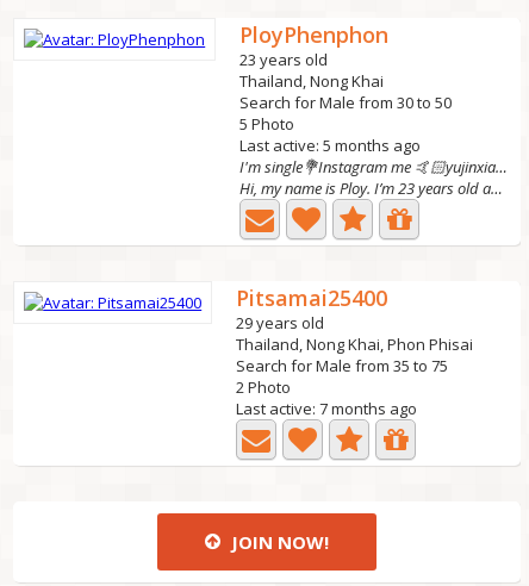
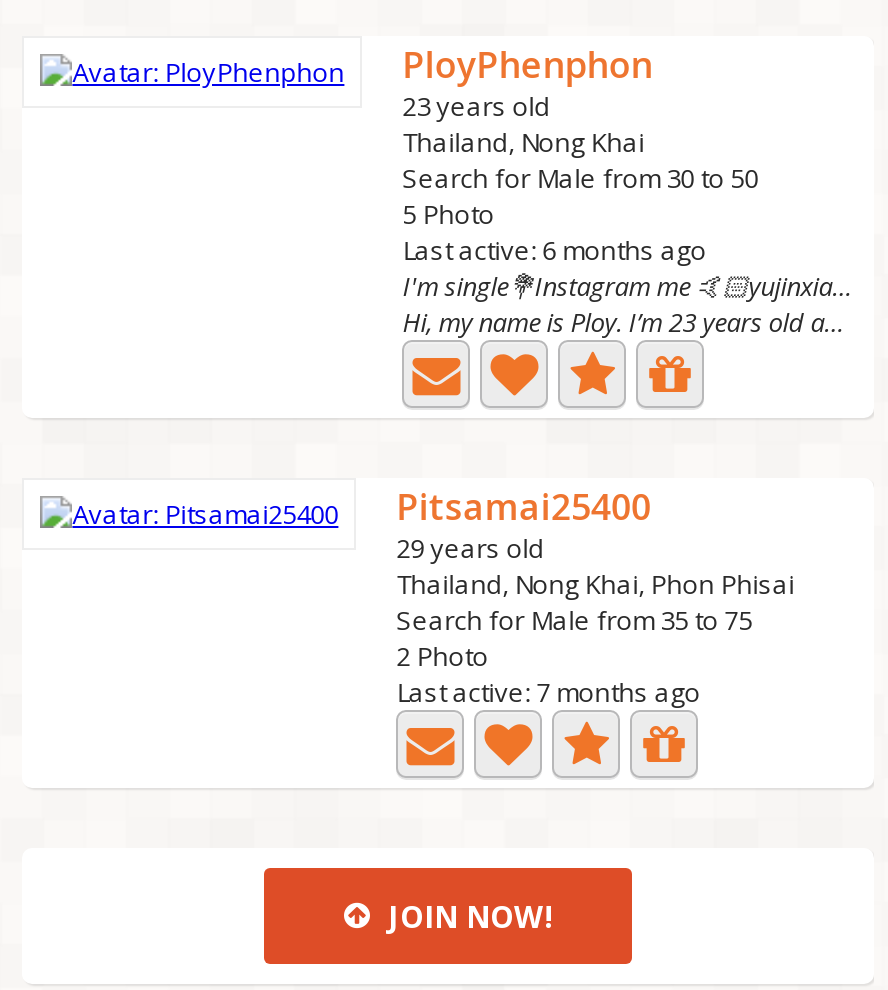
- Last active: 5 months ago
+ Last active: 6 months ago
